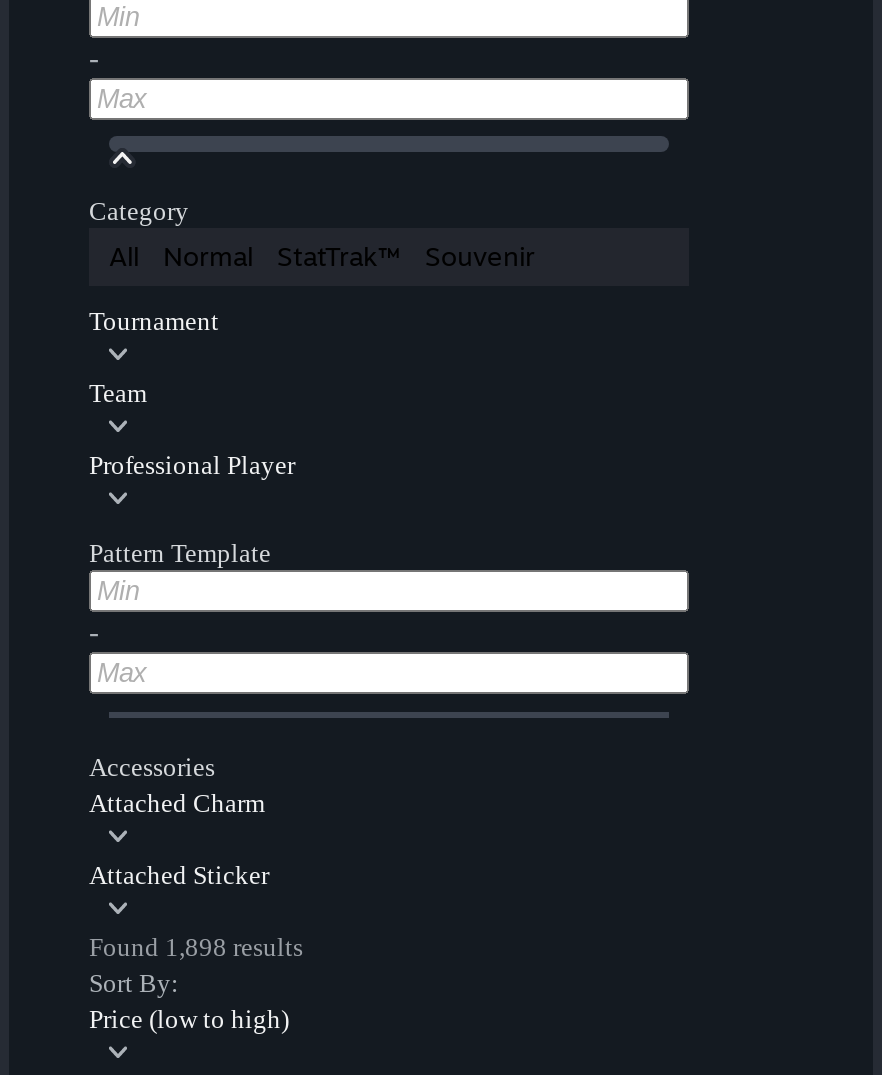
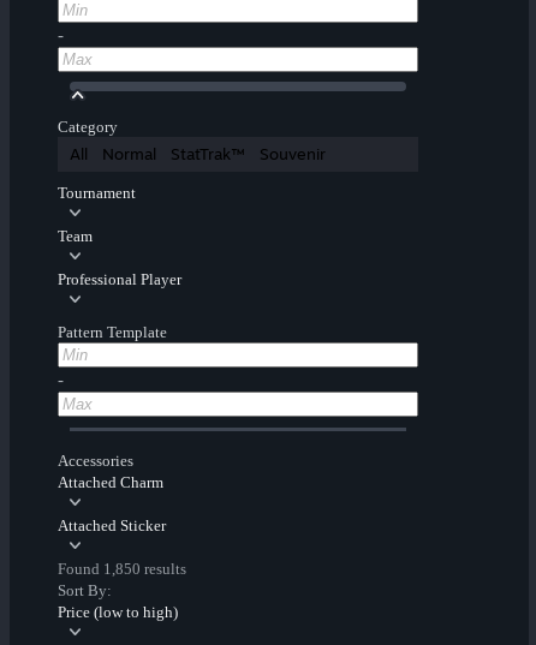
- Found 1,898 results
+ Found 1,850 results
